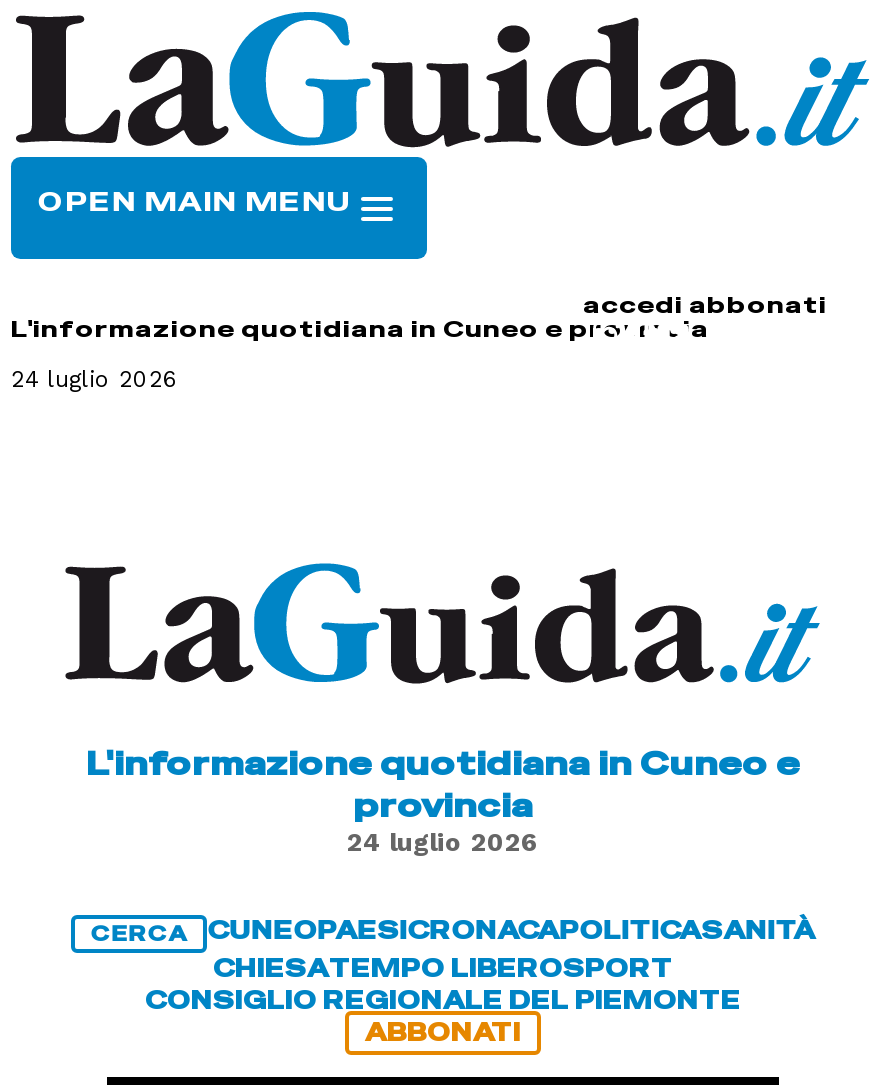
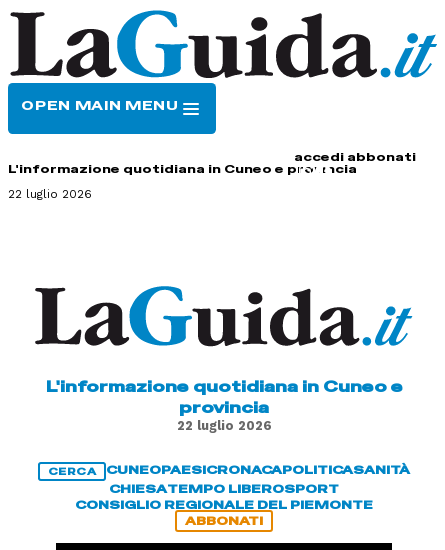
- 24 luglio 2026
+ 22 luglio 2026

- 24 luglio 2026
+ 22 luglio 2026
